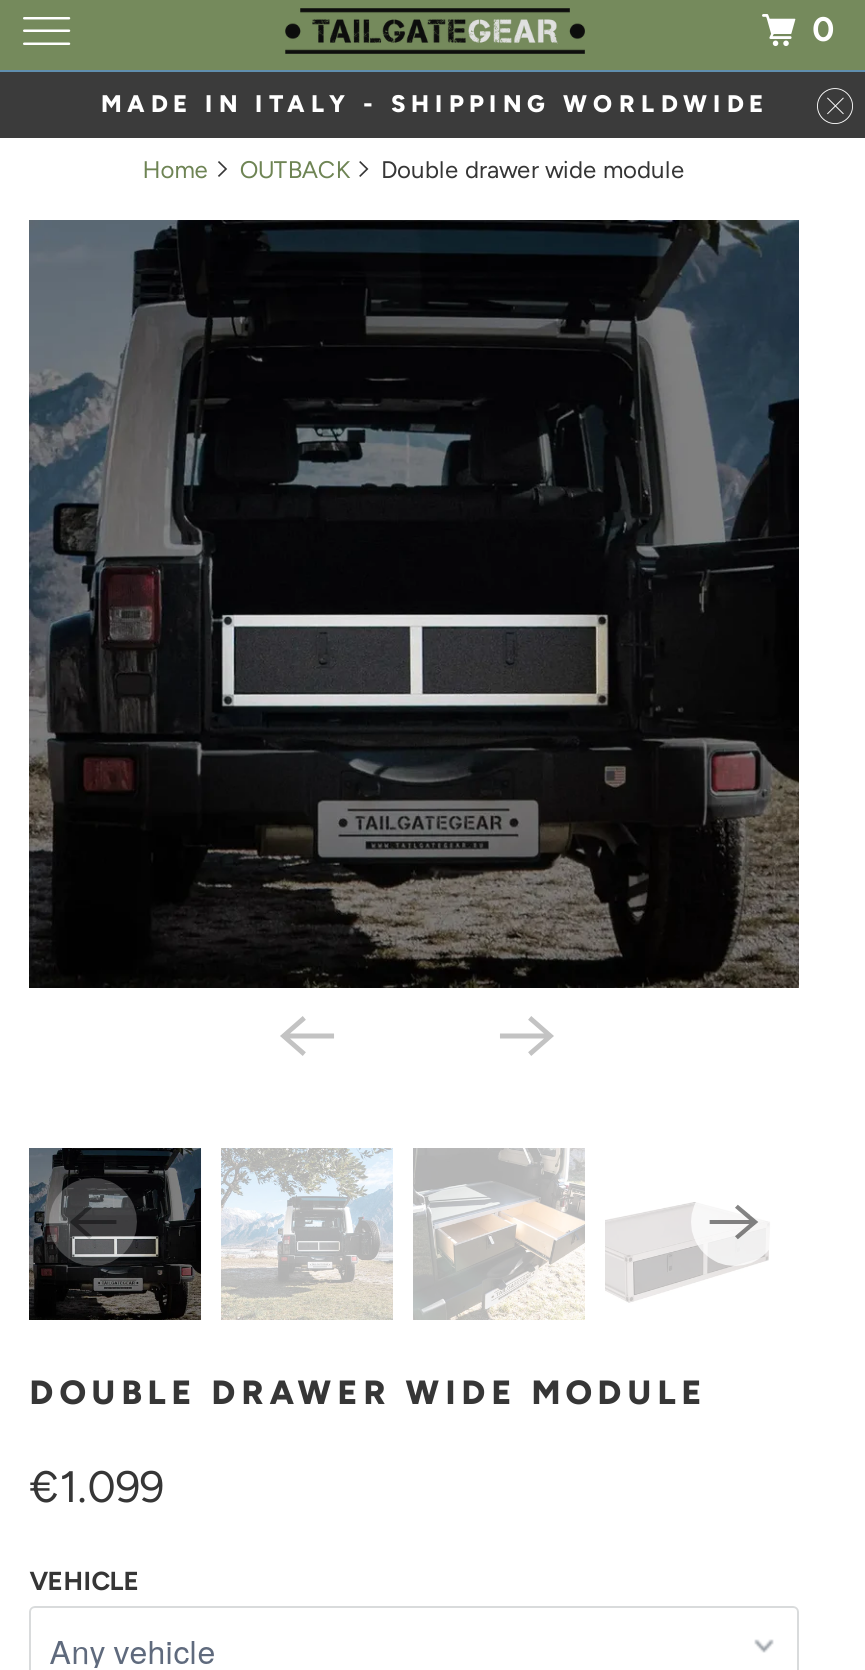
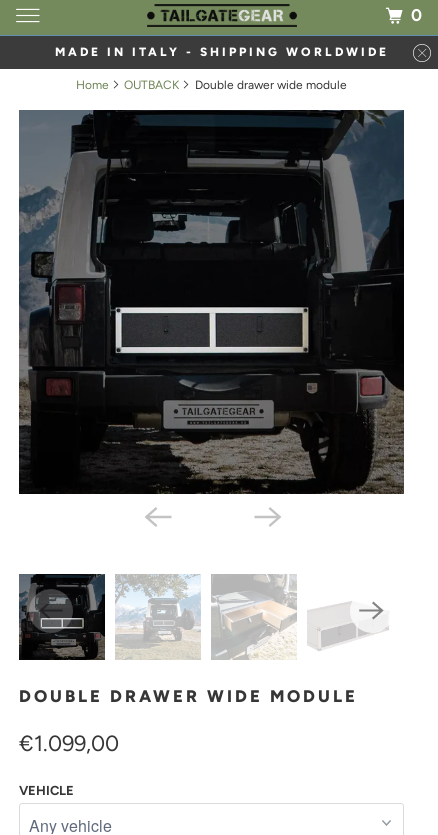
- €1.099
+ €1.099,00
